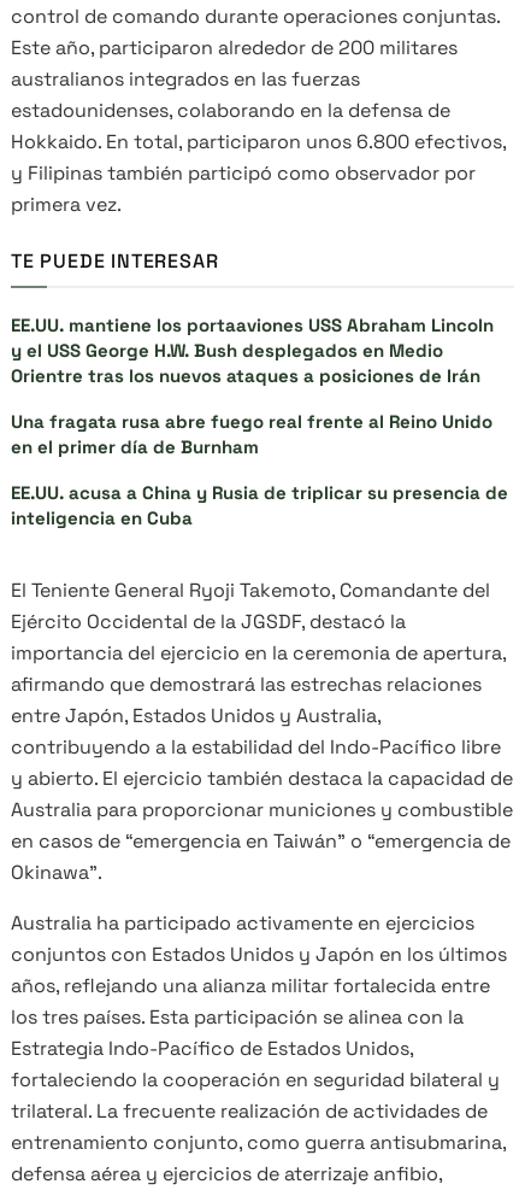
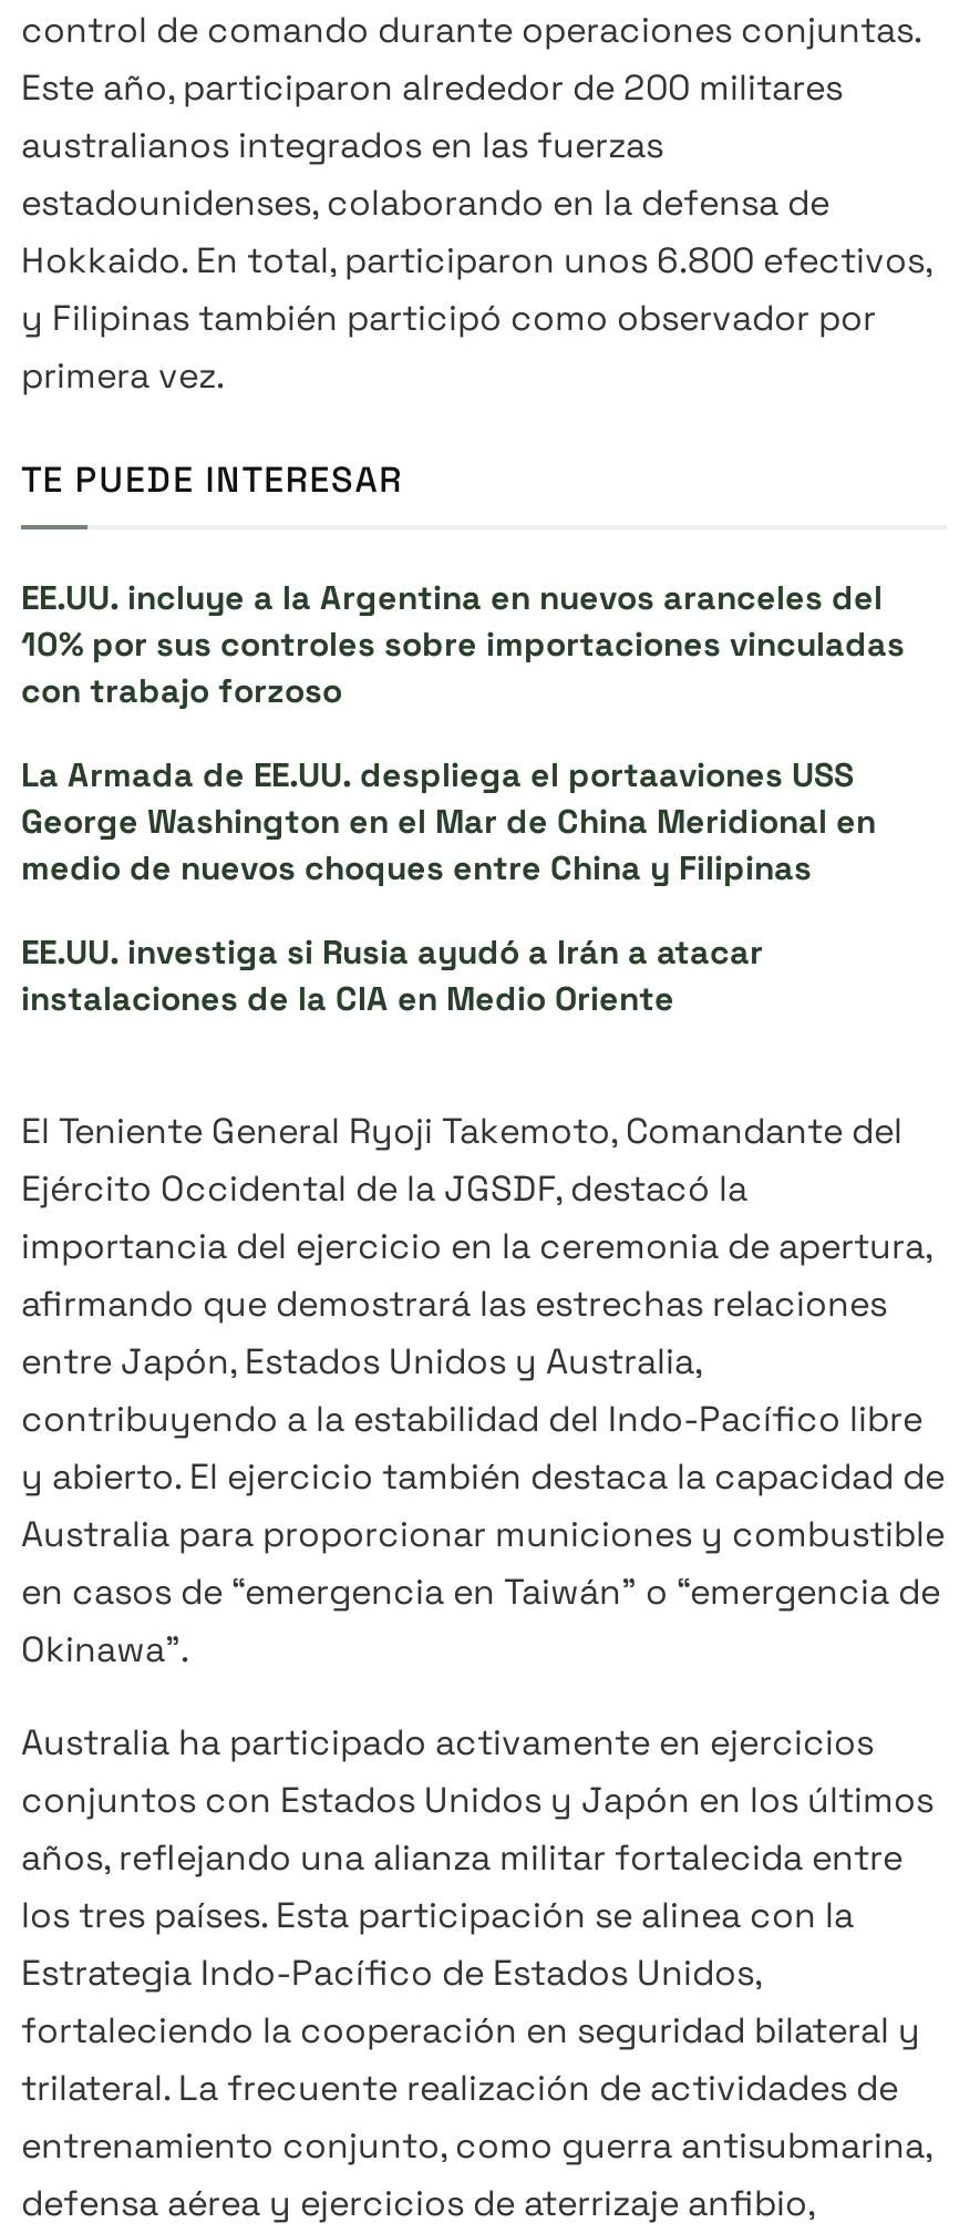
- EE.UU. mantiene los portaaviones USS Abraham Lincoln
- y el USS George H.W. Bush desplegados en Medio
- Orientre tras los nuevos ataques a posiciones de Irán
+ EE.UU. incluye a la Argentina en nuevos aranceles del
+ 10% por sus controles sobre importaciones vinculadas
+ con trabajo forzoso

- Una fragata rusa abre fuego real frente al Reino Unido
- en el primer día de Burnham
+ La Armada de EE.UU. despliega el portaaviones USS
+ George Washington en el Mar de China Meridional en
+ medio de nuevos choques entre China y Filipinas

- EE.UU. acusa a China y Rusia de triplicar su presencia de
- inteligencia en Cuba
+ EE.UU. investiga si Rusia ayudó a Irán a atacar
+ instalaciones de la CIA en Medio Oriente
